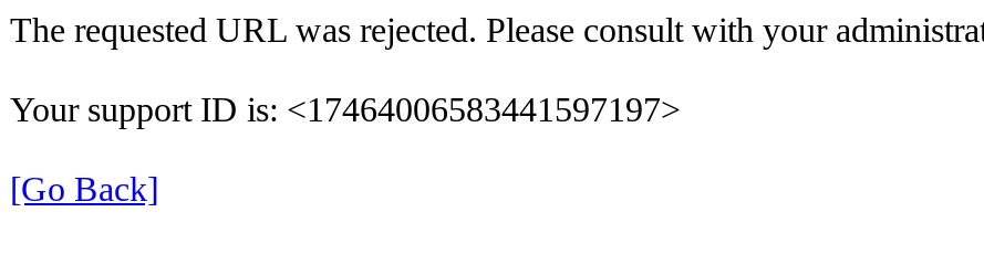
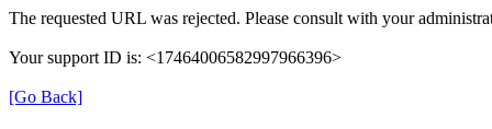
- Your support ID is: <17464006583441597197>
+ Your support ID is: <17464006582997966396>
